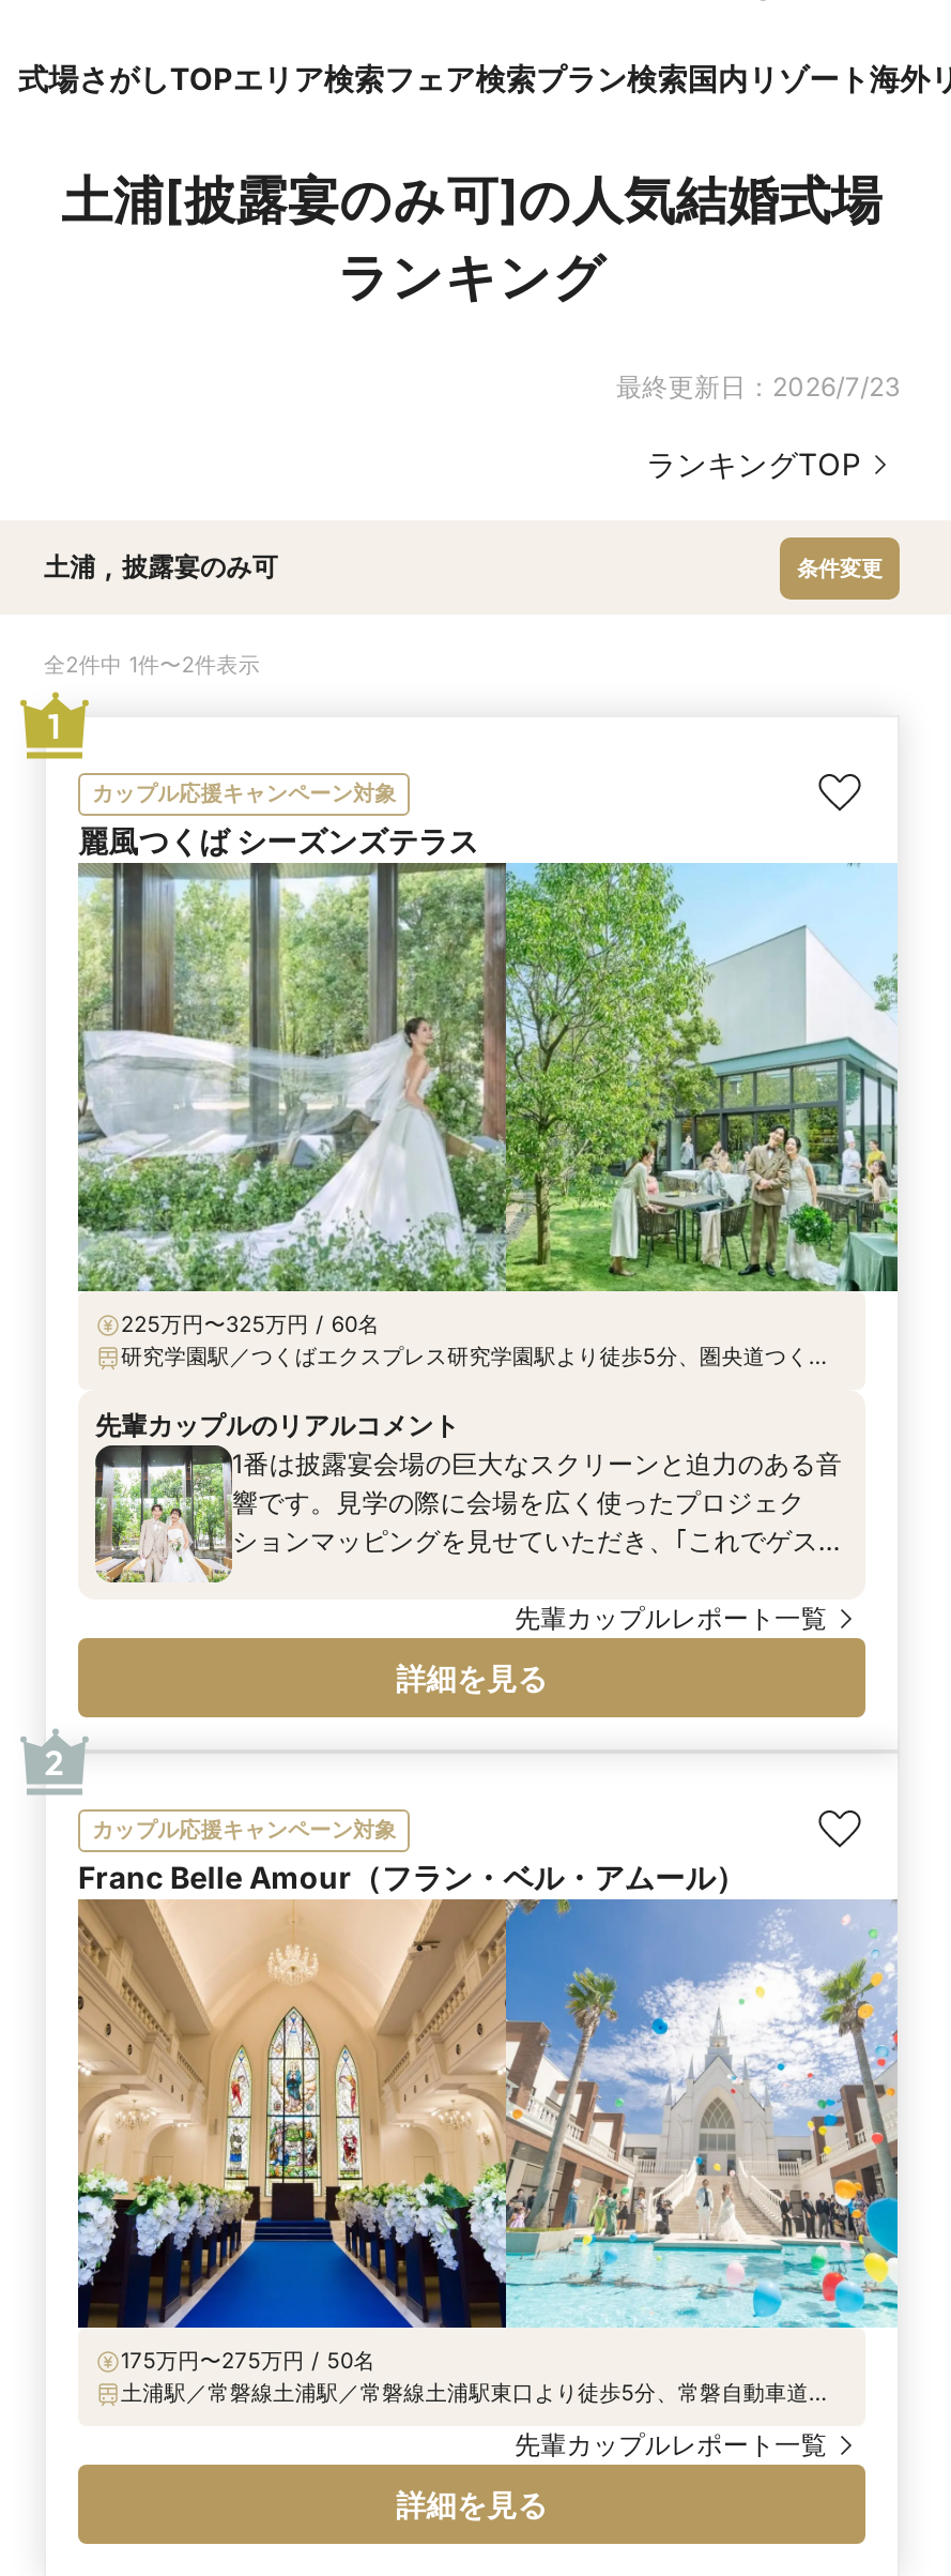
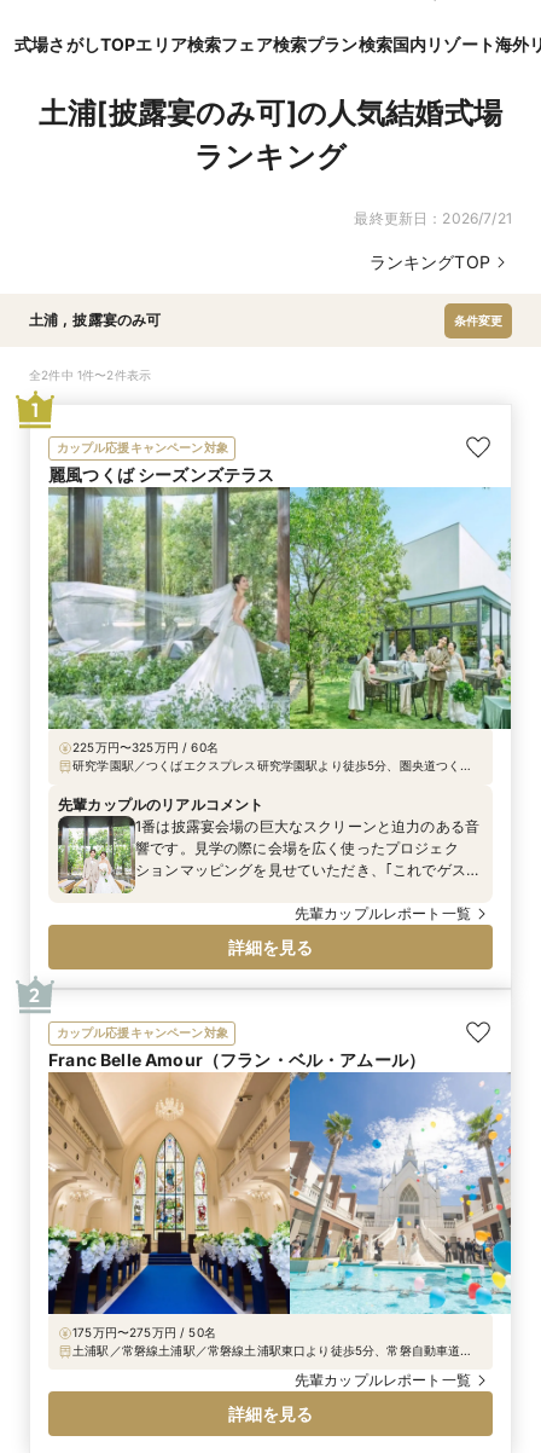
- 最終更新日：2026/7/23
+ 最終更新日：2026/7/21
